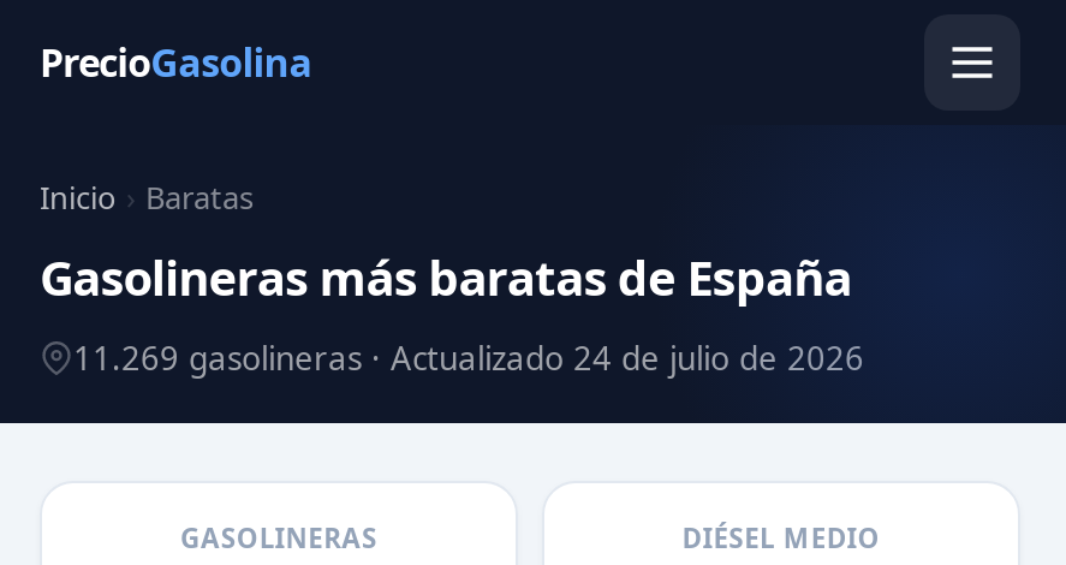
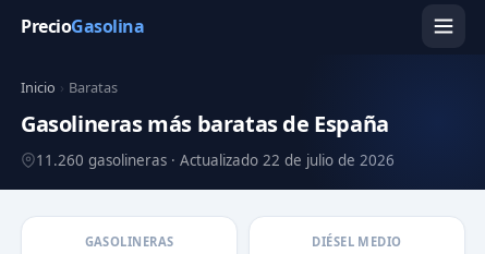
- 11.269 gasolineras · Actualizado 24 de julio de 2026
+ 11.260 gasolineras · Actualizado 22 de julio de 2026
